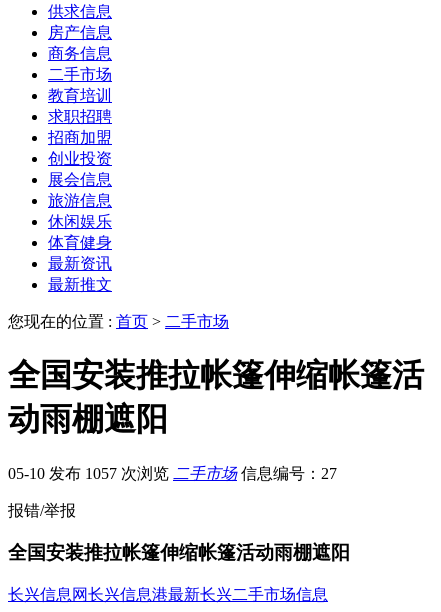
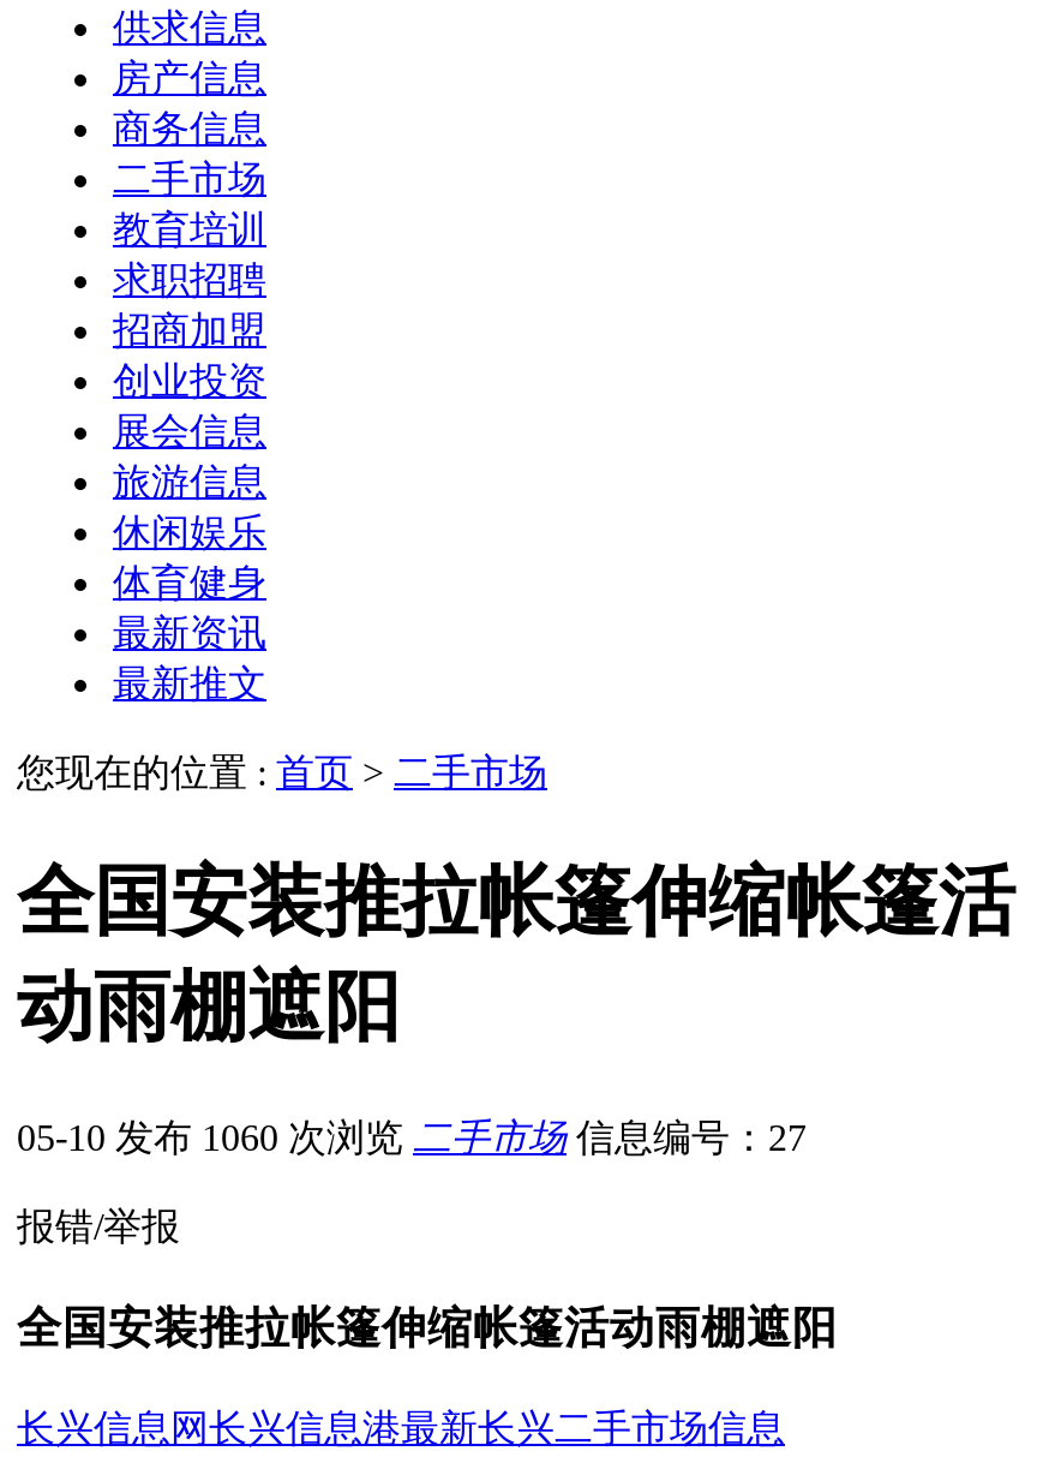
- 05-10 发布 1057 次浏览 二手市场 信息编号：27
+ 05-10 发布 1060 次浏览 二手市场 信息编号：27
